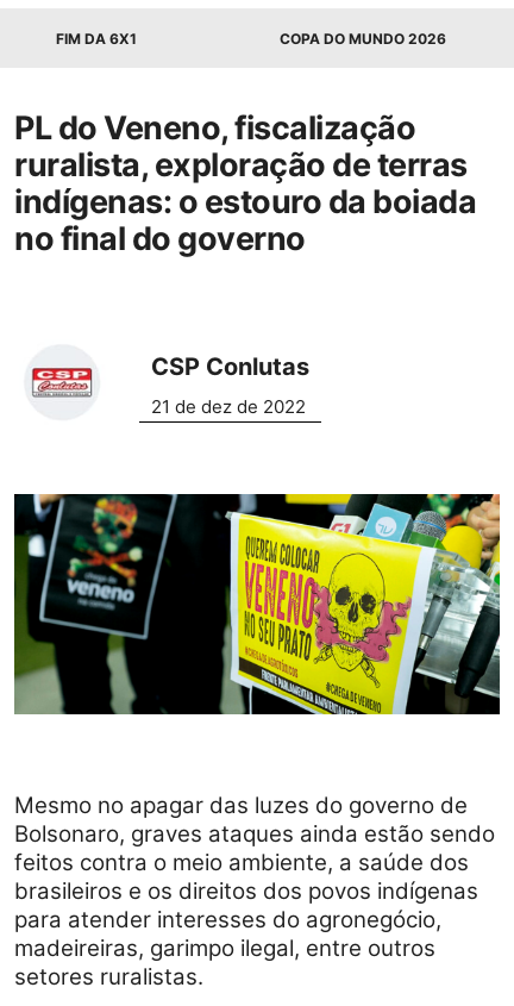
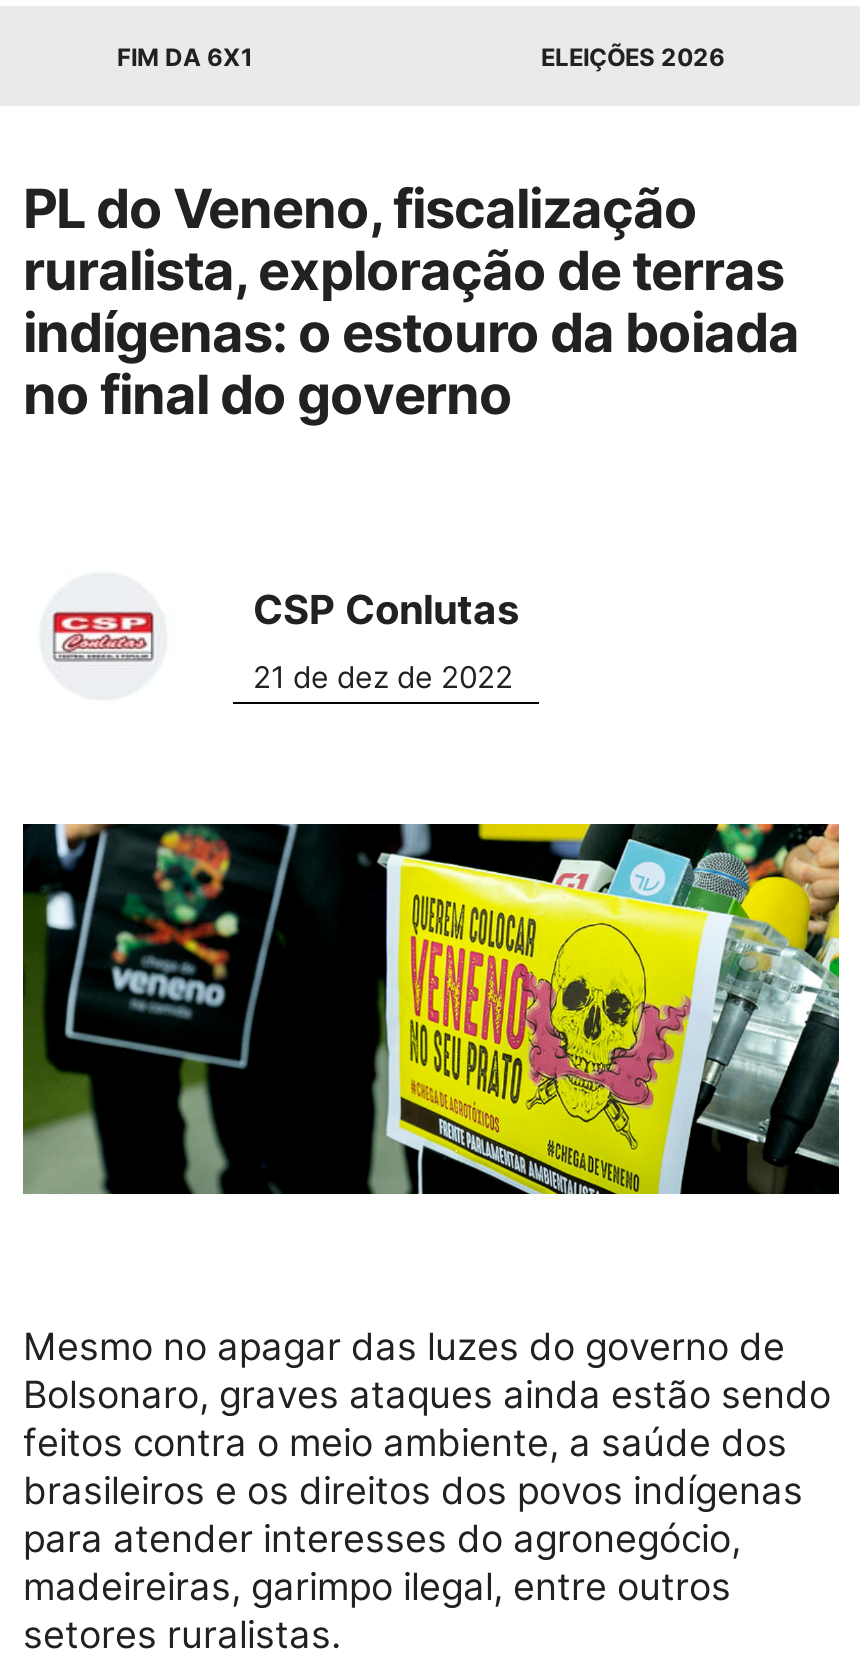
- COPA DO MUNDO 2026
+ ELEIÇÕES 2026
